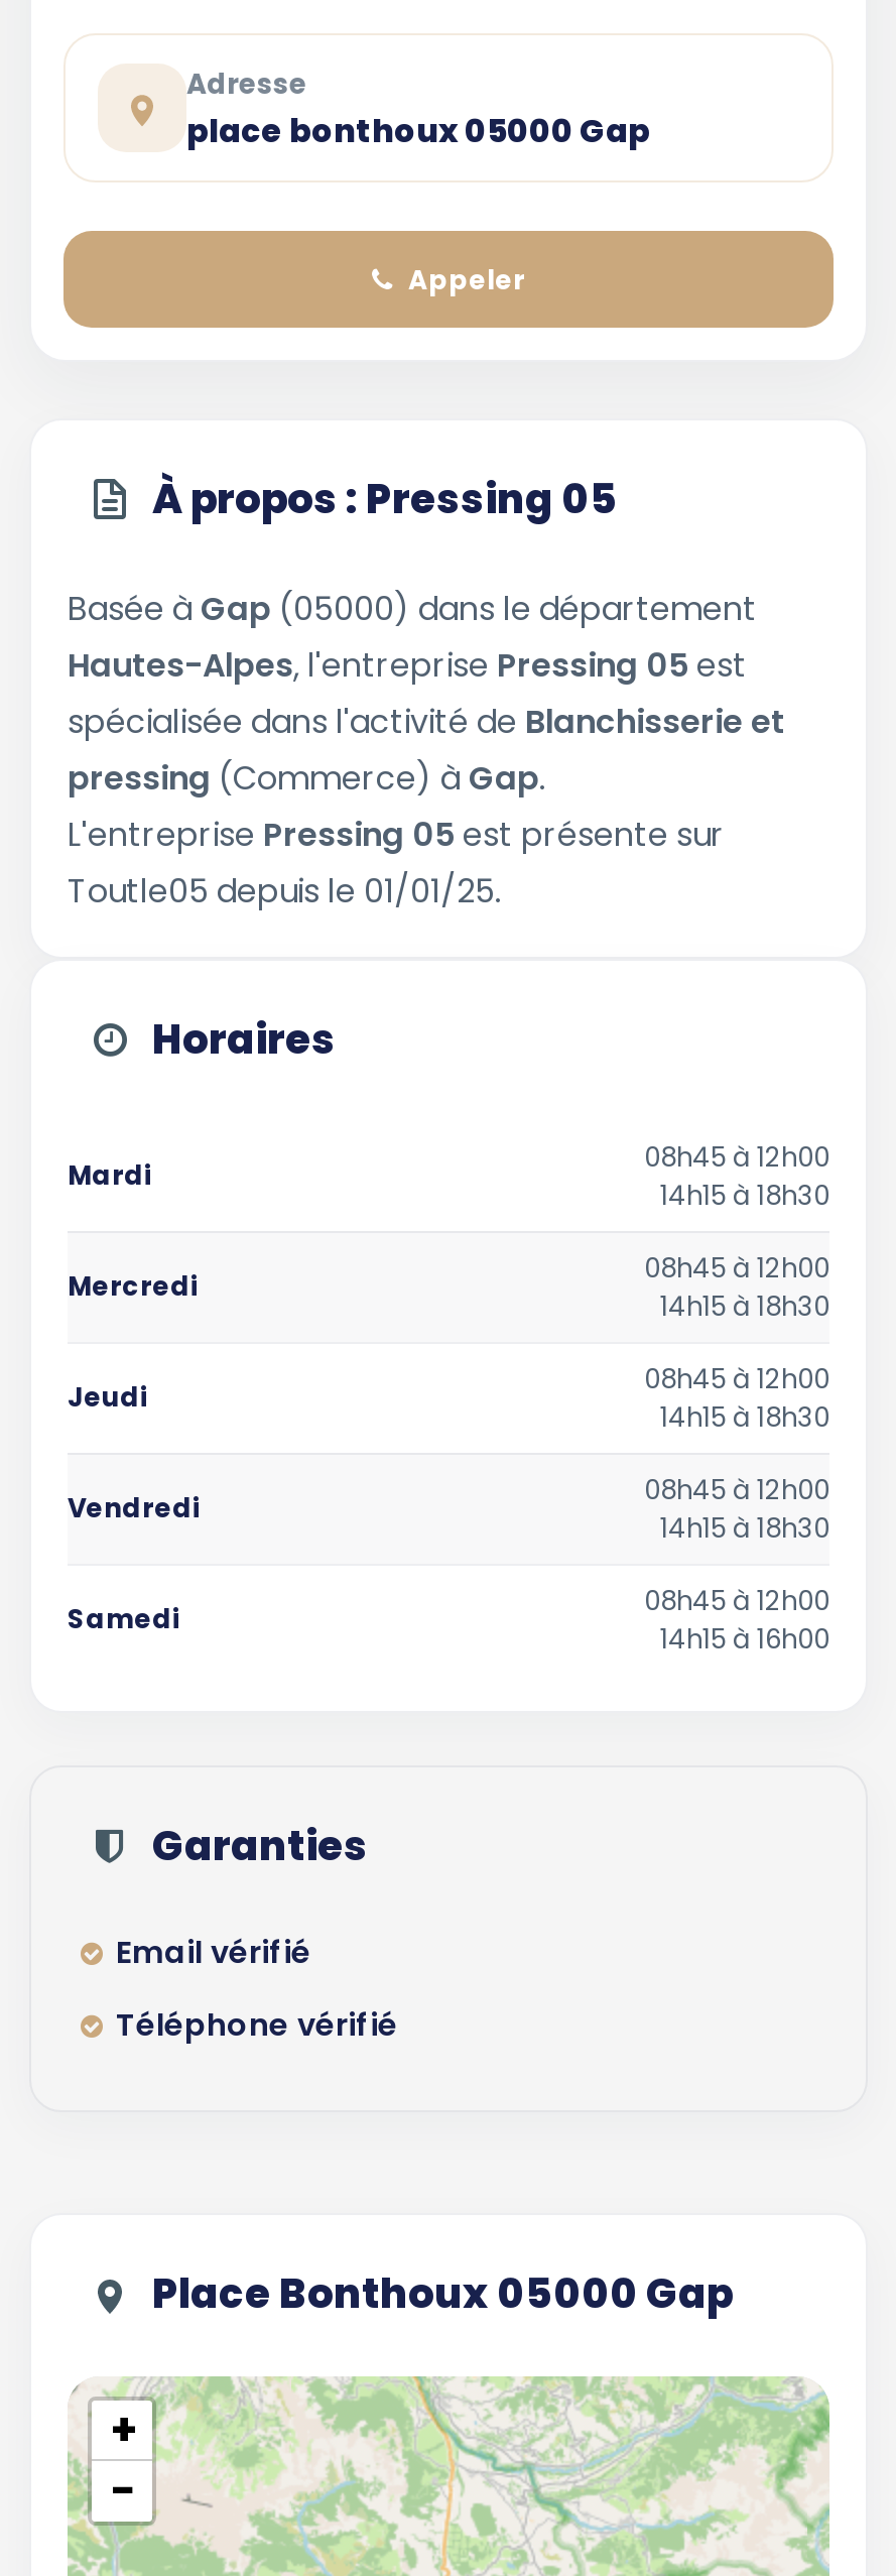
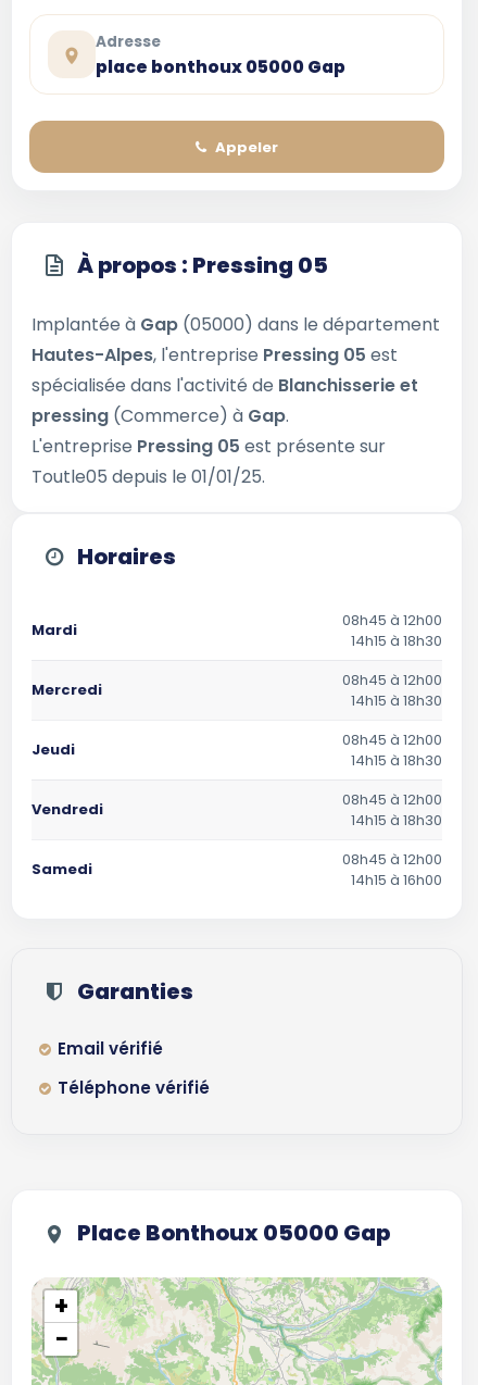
- Basée à Gap (05000) dans le département
+ Implantée à Gap (05000) dans le département
